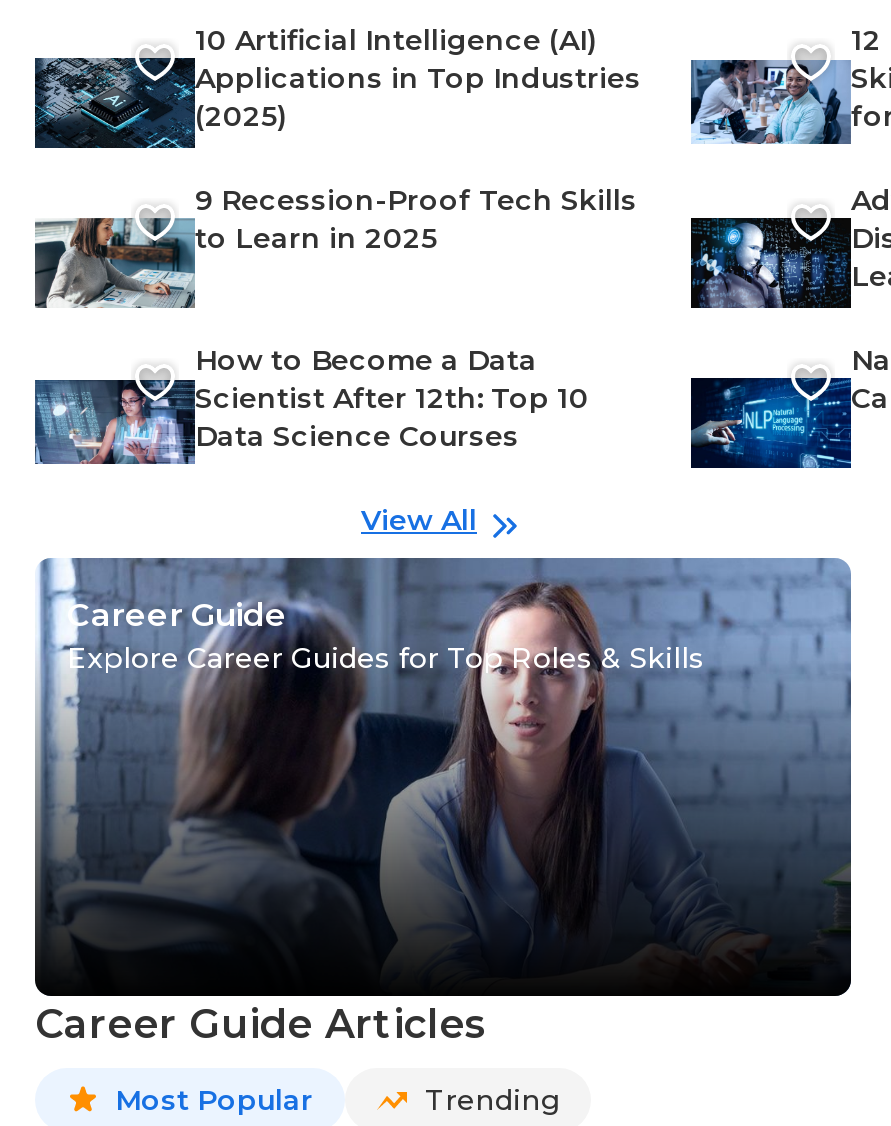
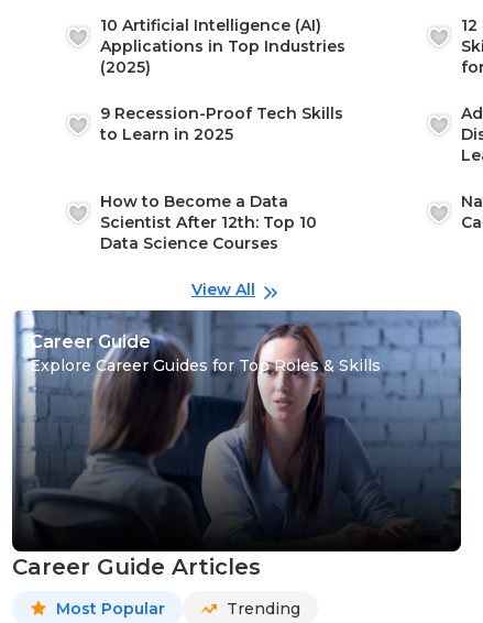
- [image]

- [image]

- [image]

- [image]

- [image]

- [image]
